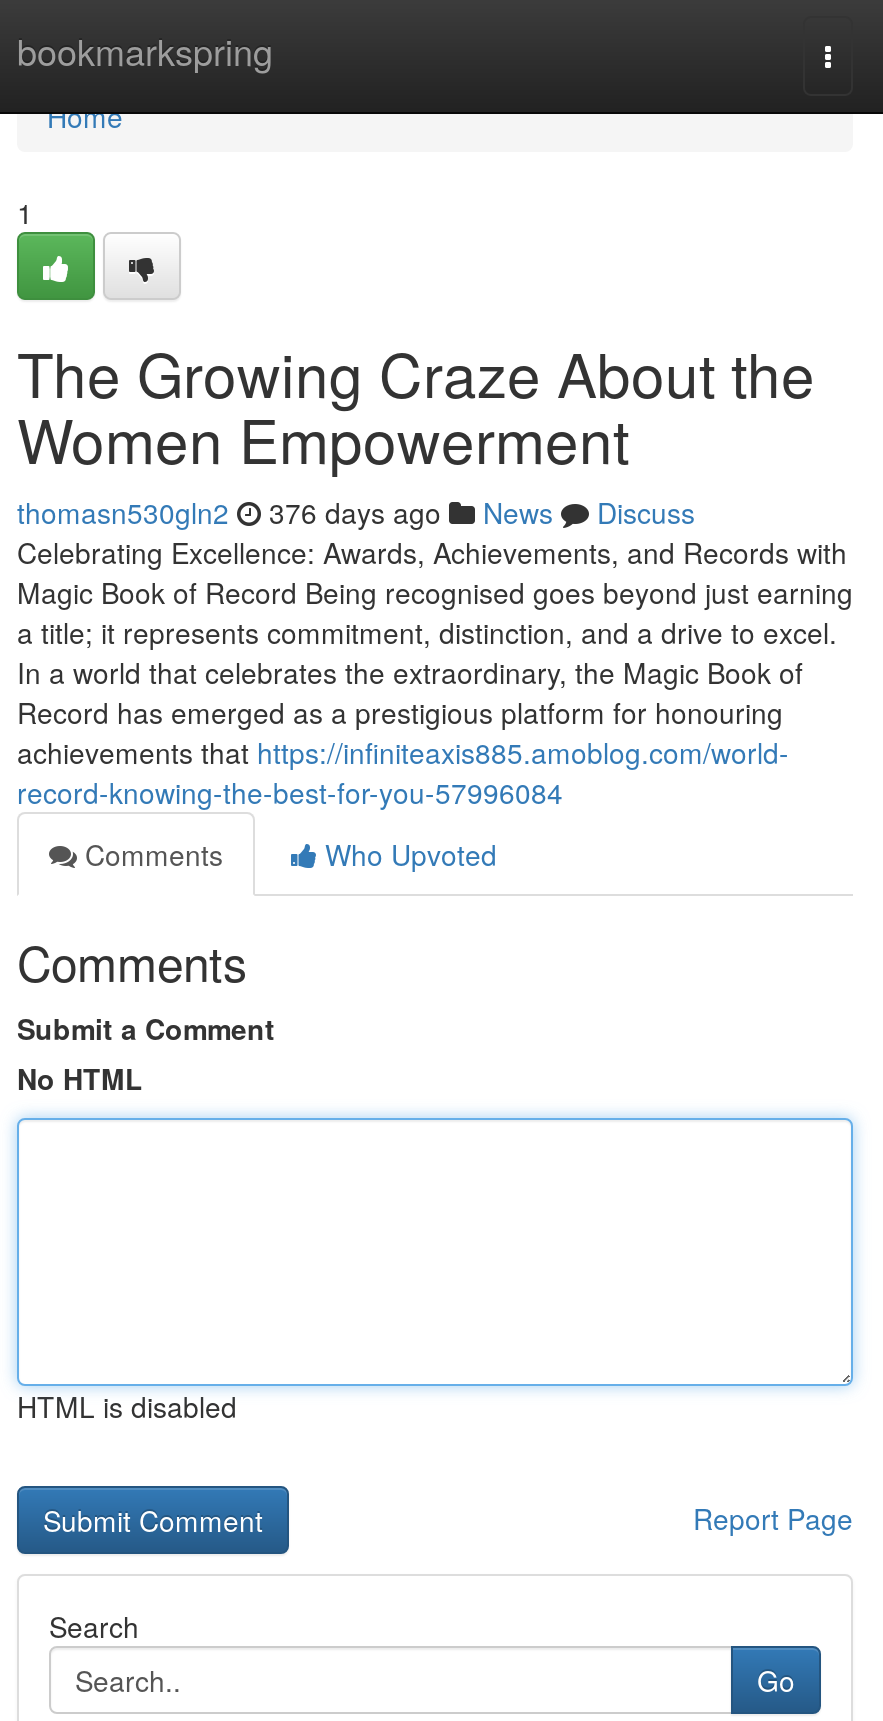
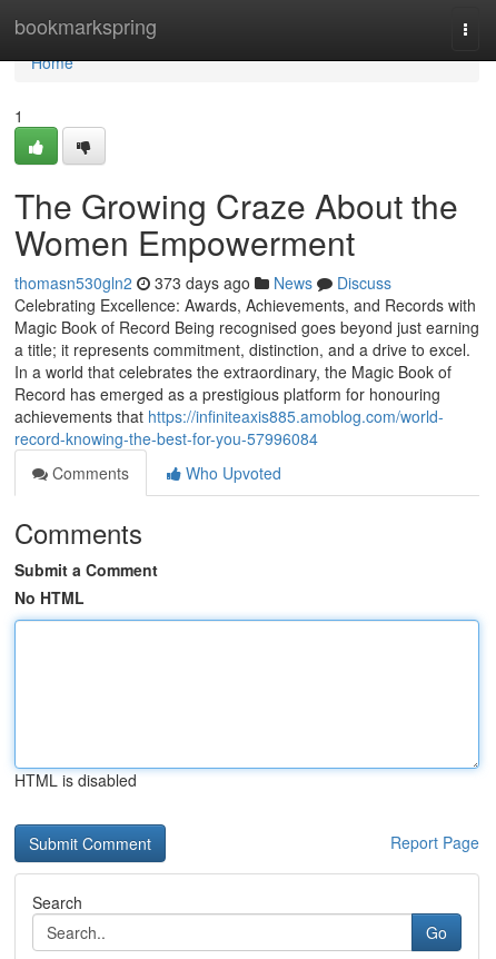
- thomasn530gln2 376 days ago News Discuss
+ thomasn530gln2 373 days ago News Discuss
